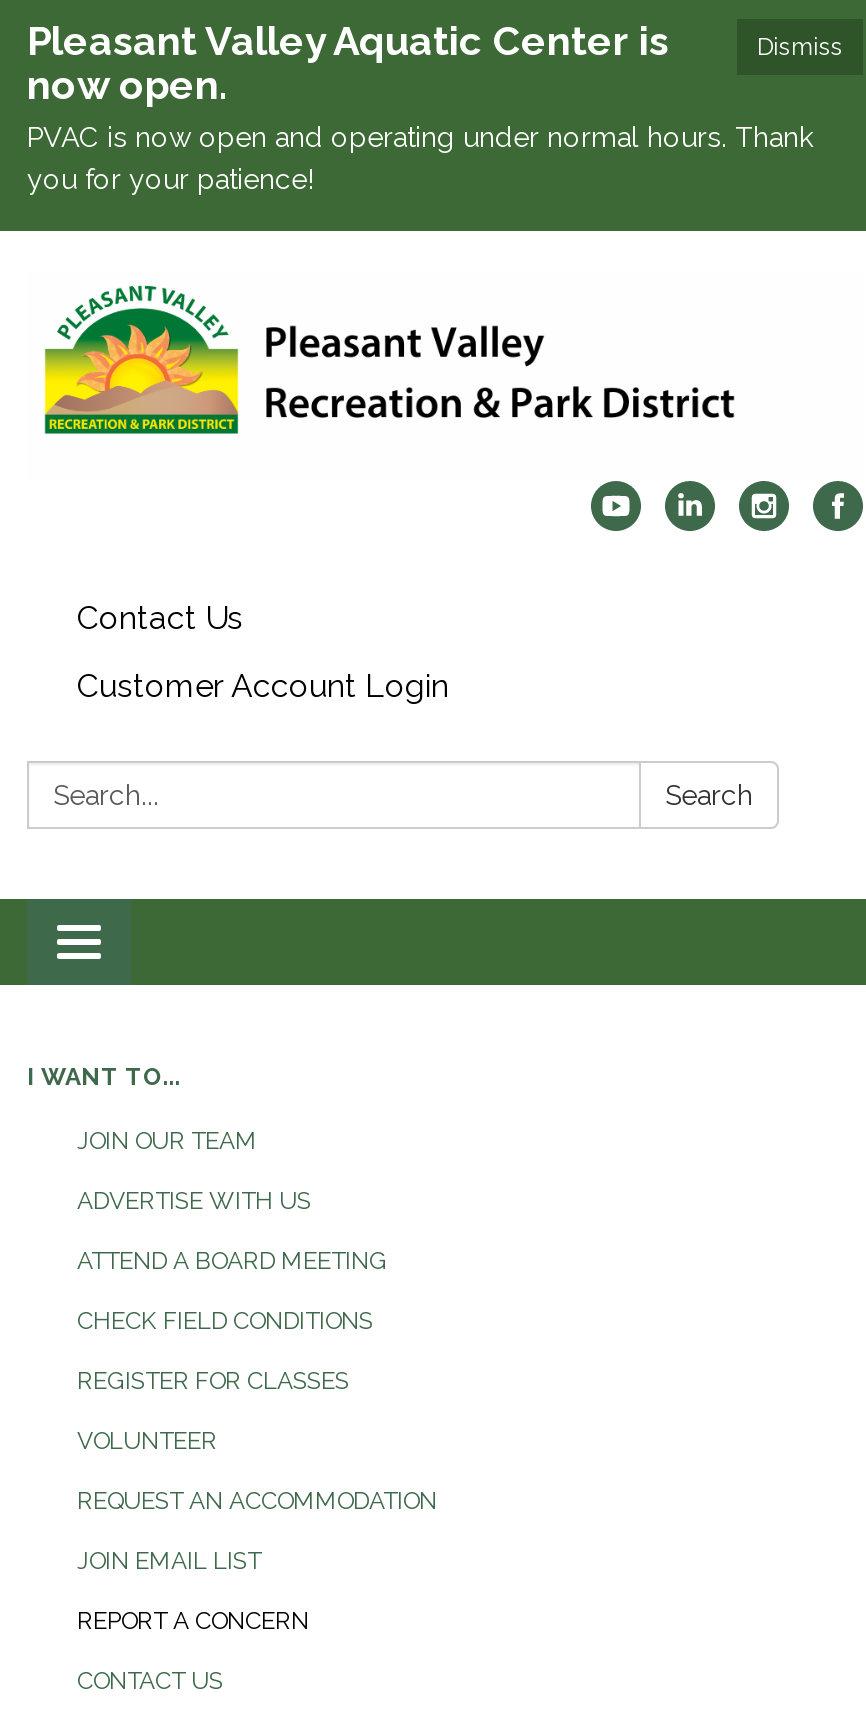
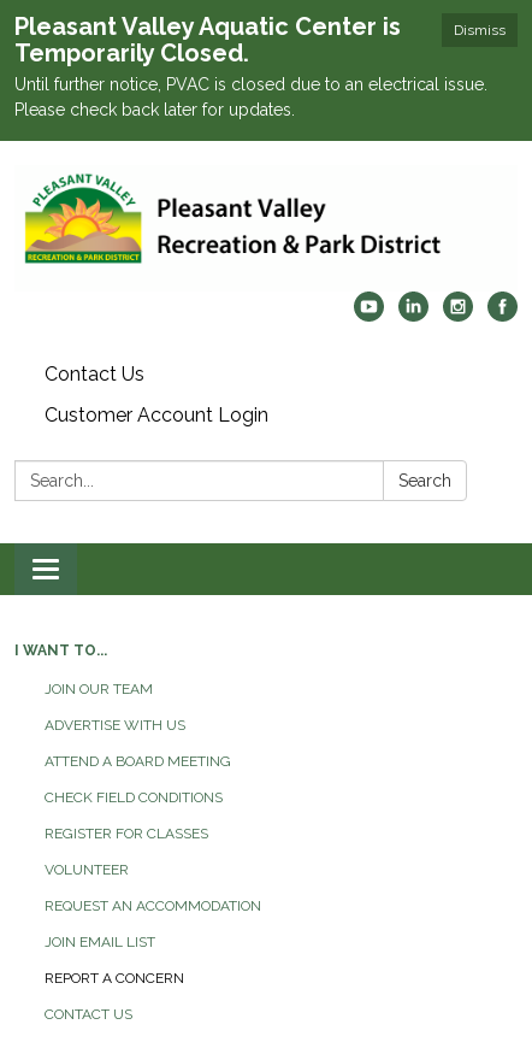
- now open.
- PVAC is now open and operating under normal hours. Thank
- you for your patience!
+ Temporarily Closed.
+ Until further notice, PVAC is closed due to an electrical issue.
+ Please check back later for updates.
